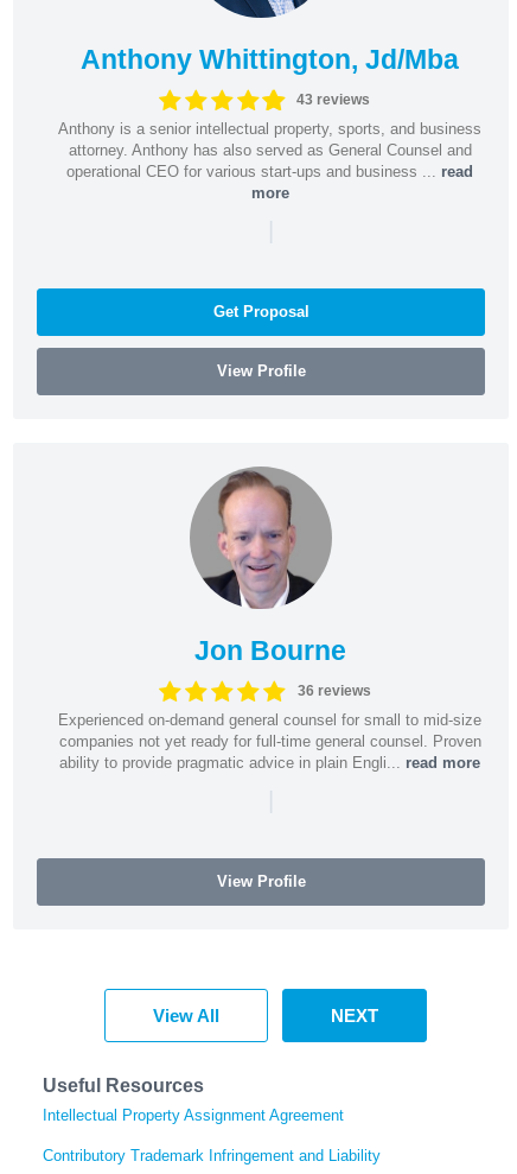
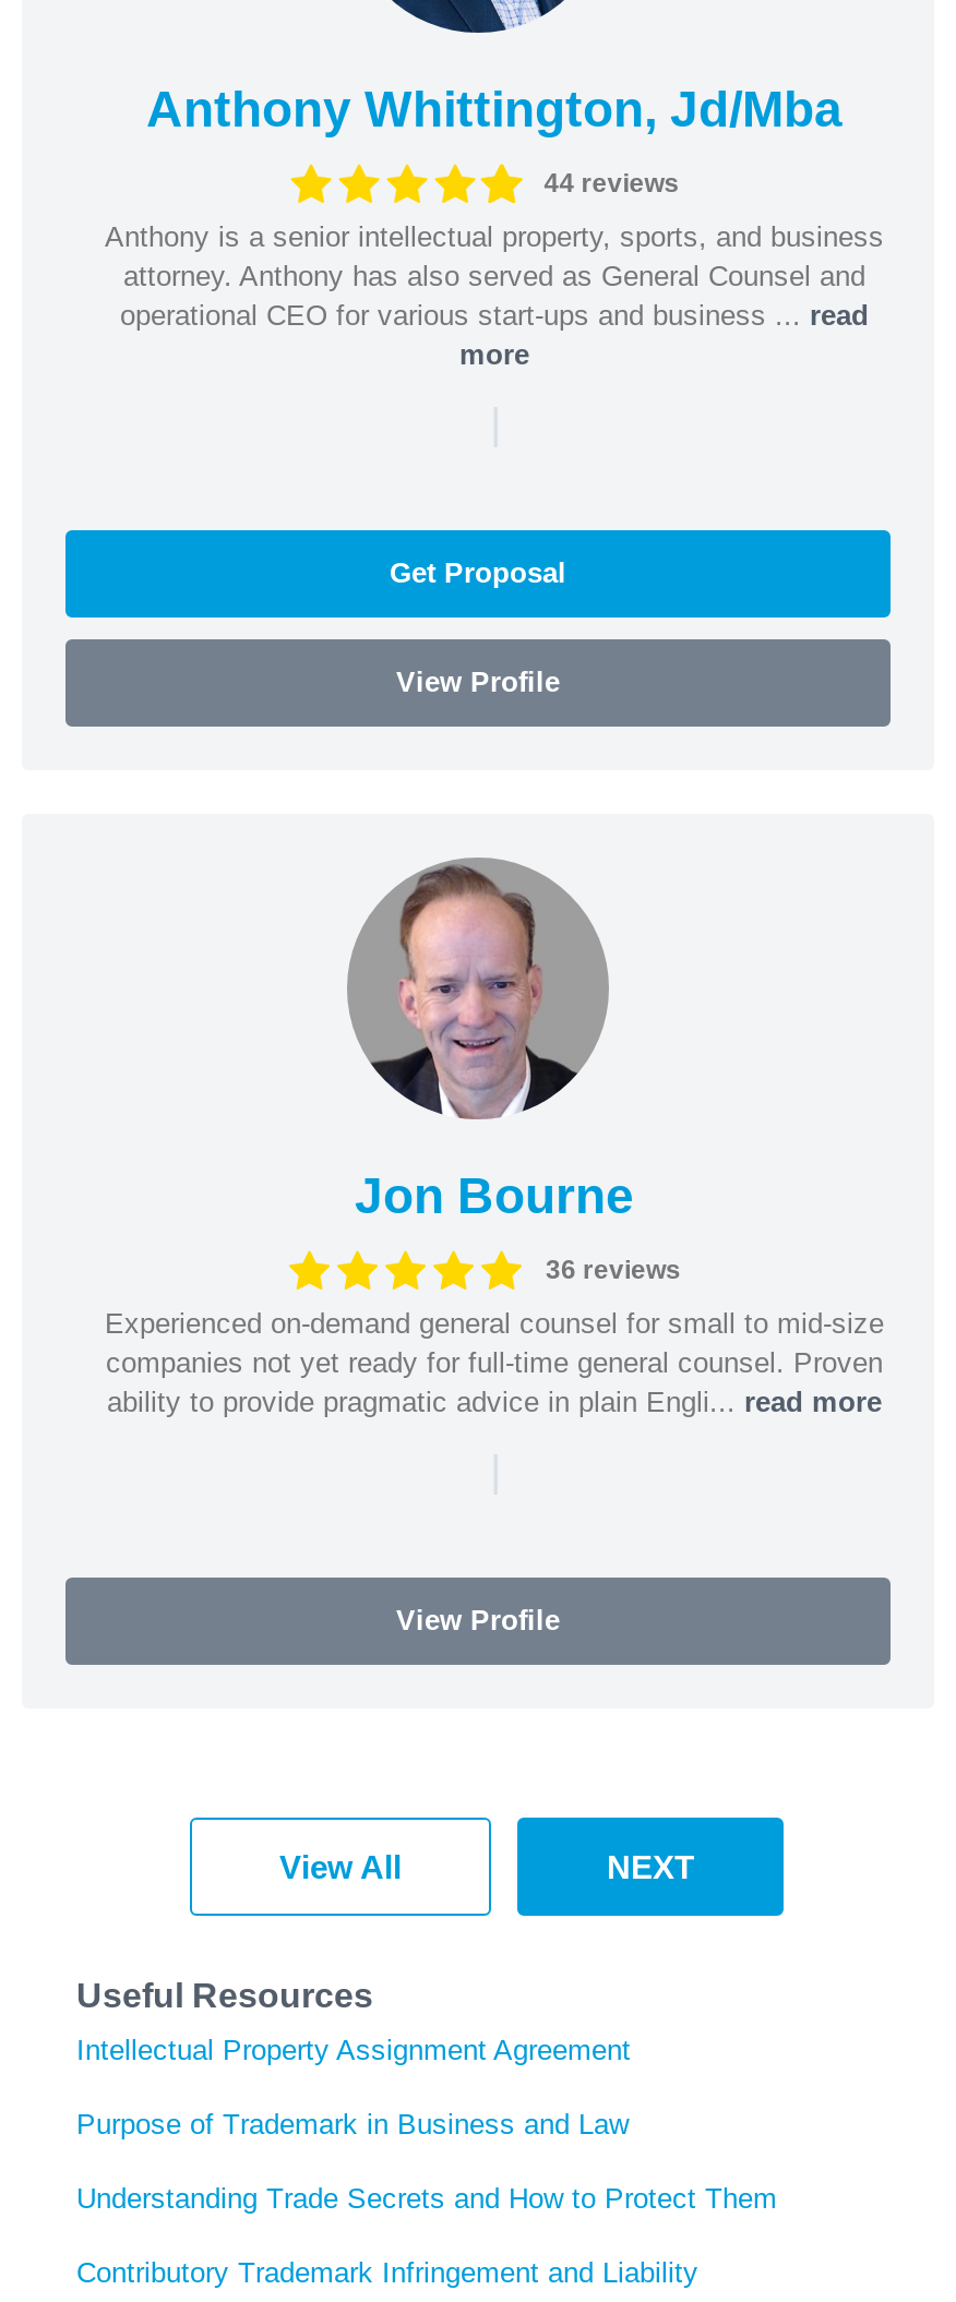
- 43 reviews
+ 44 reviews

+ Purpose of Trademark in Business and Law
+ Understanding Trade Secrets and How to Protect Them
